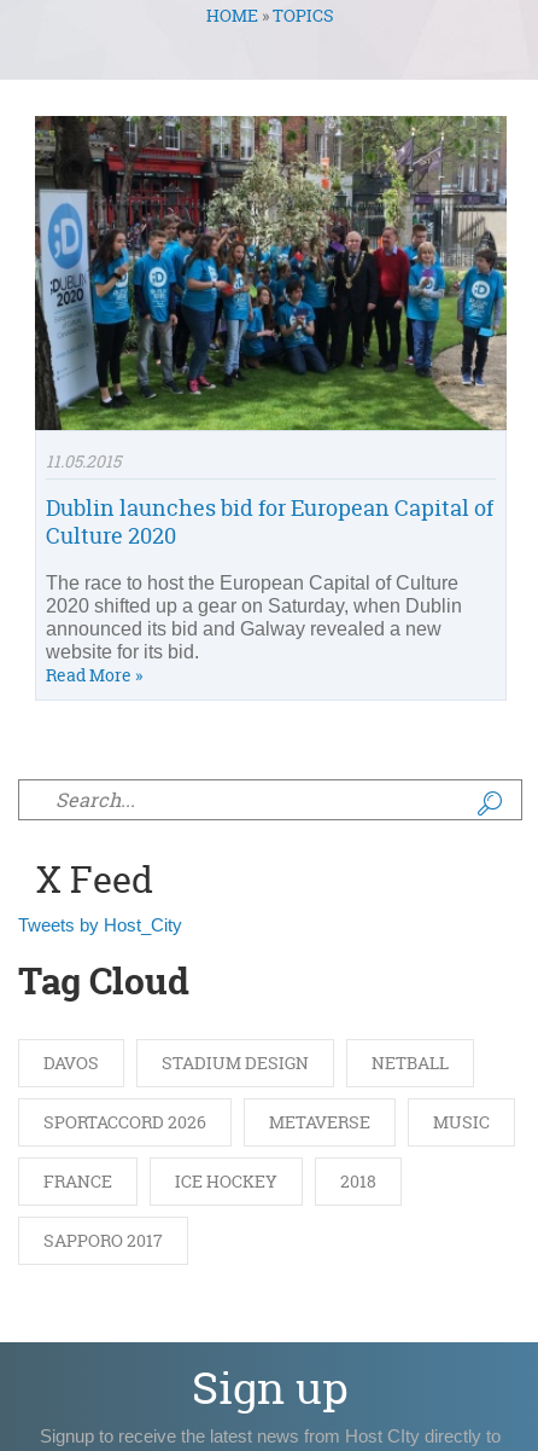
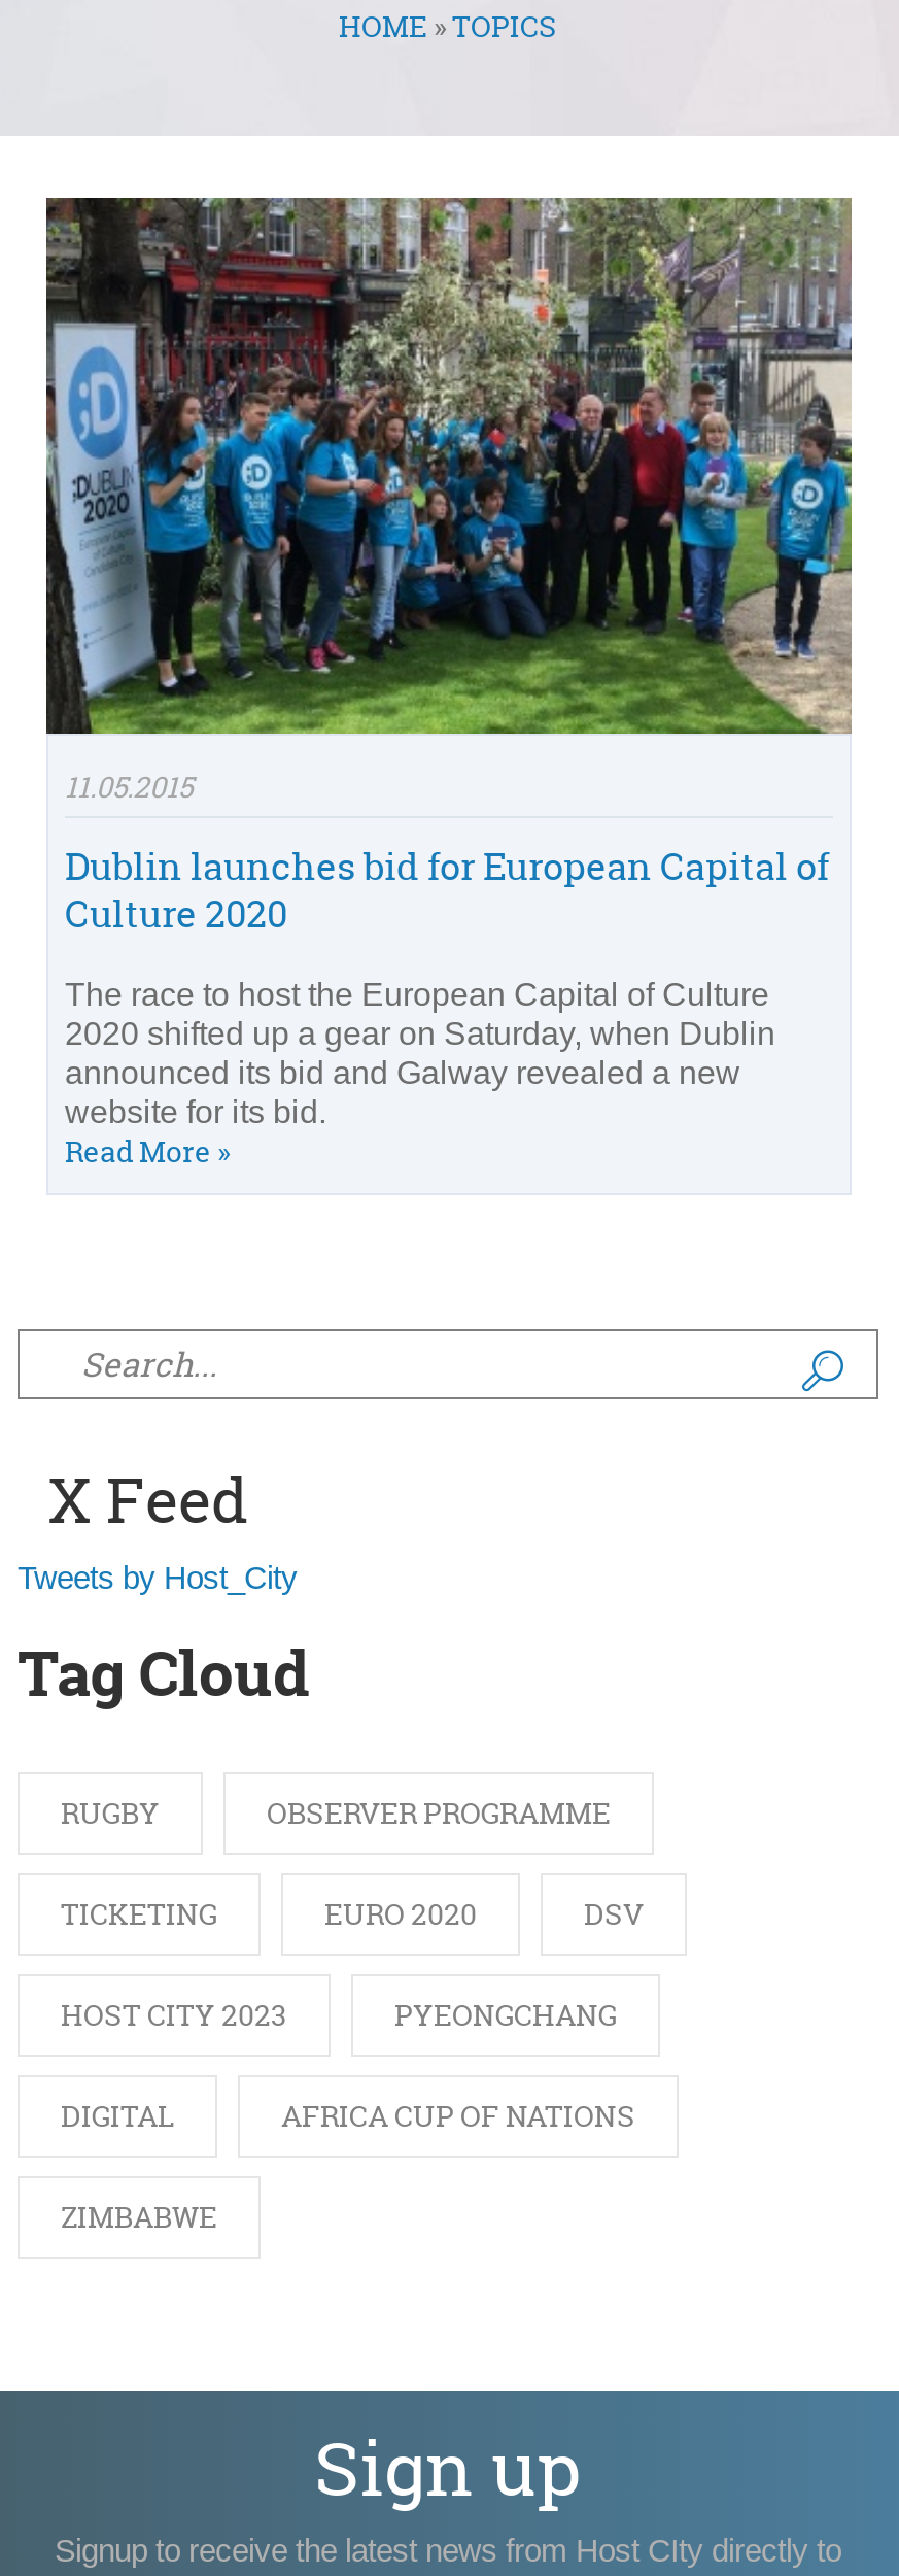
- DAVOS
- STADIUM DESIGN
- NETBALL
- SPORTACCORD 2026
- METAVERSE
- MUSIC
- FRANCE
- ICE HOCKEY
- 2018
- SAPPORO 2017
+ RUGBY
+ OBSERVER PROGRAMME
+ TICKETING
+ EURO 2020
+ DSV
+ HOST CITY 2023
+ PYEONGCHANG
+ DIGITAL
+ AFRICA CUP OF NATIONS
+ ZIMBABWE
